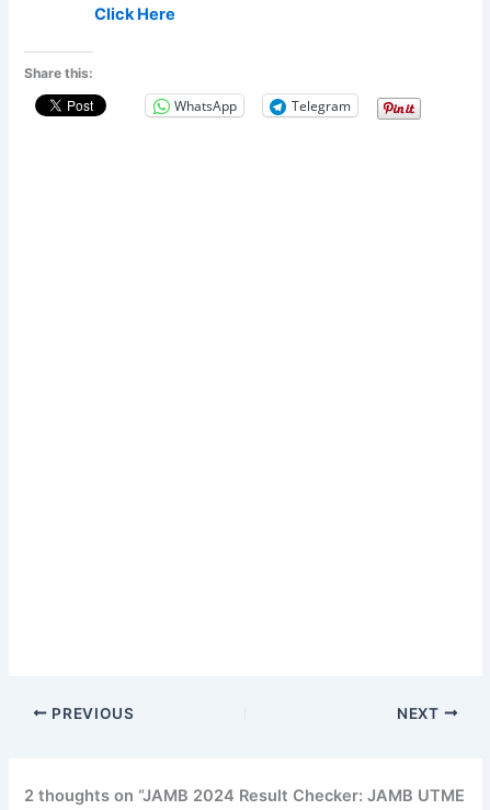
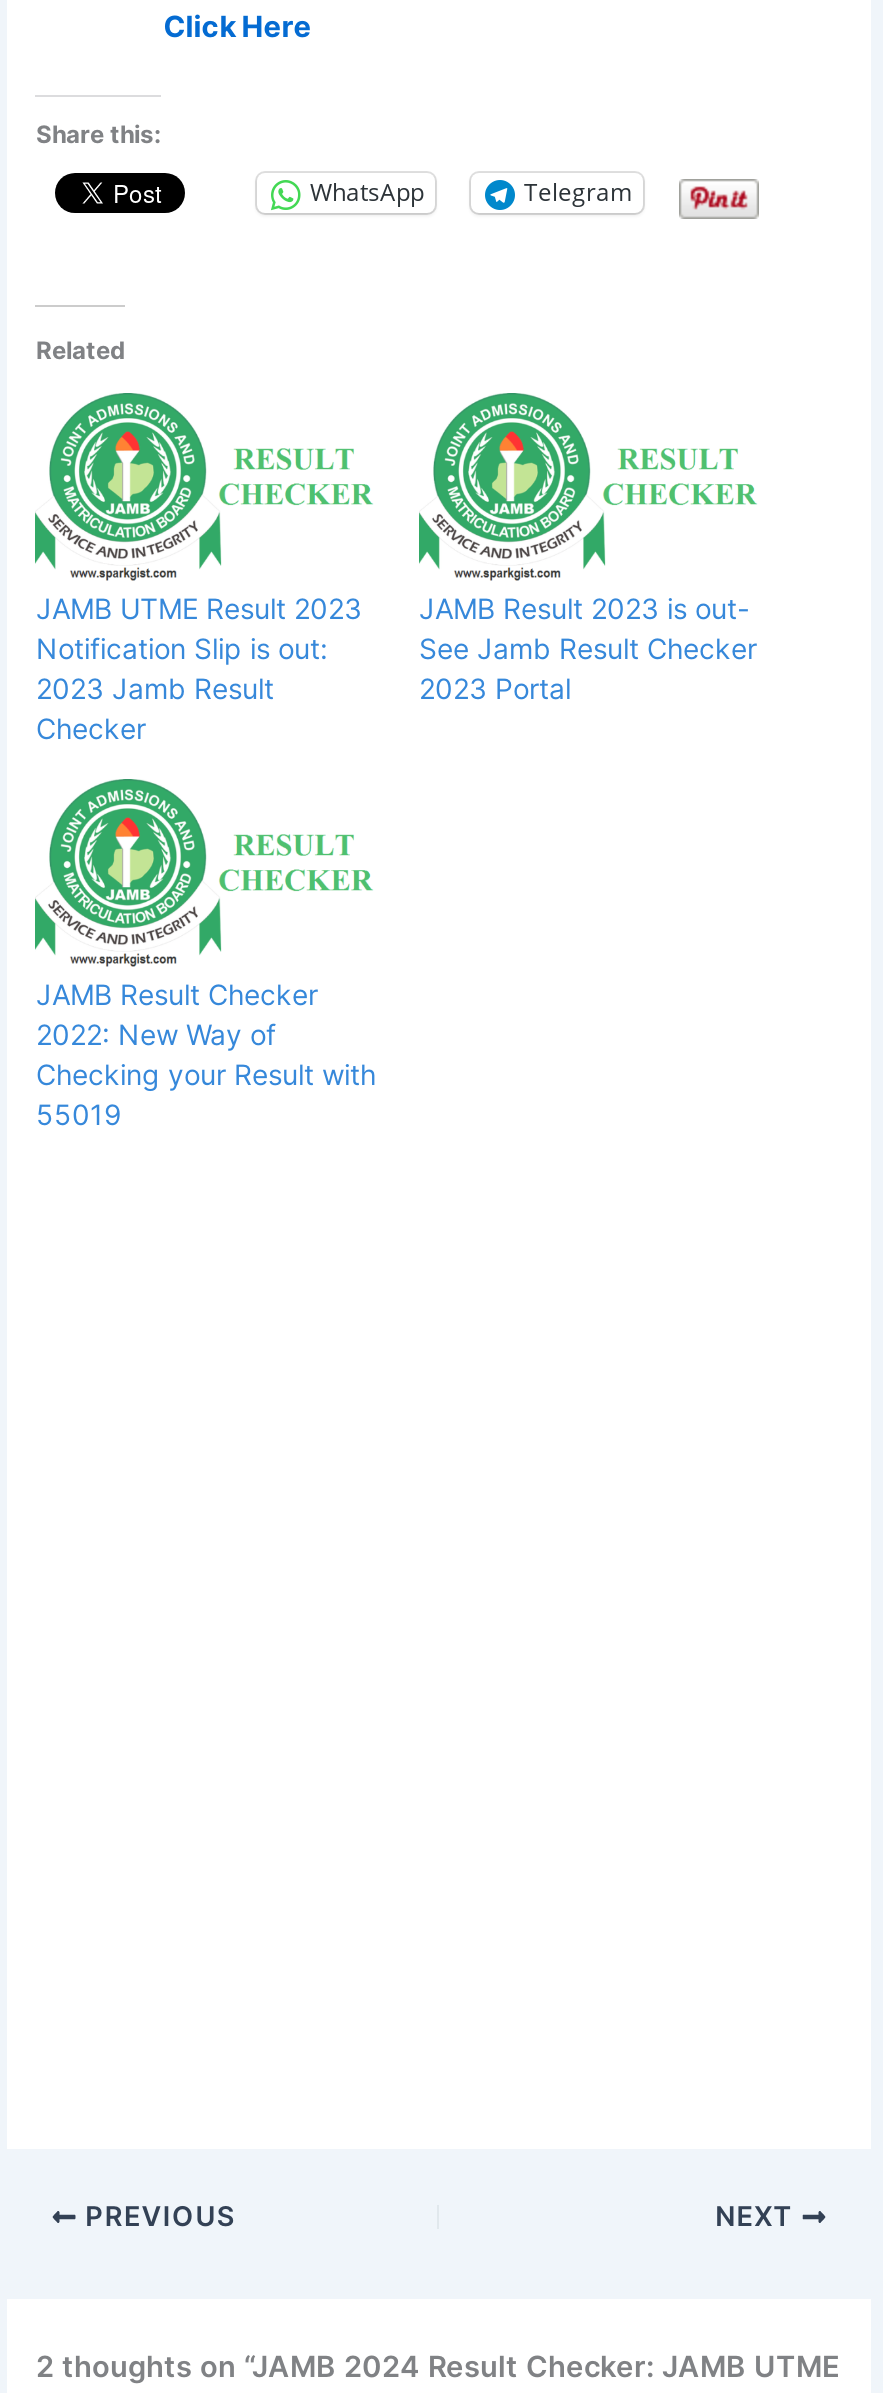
+ [image]
+ JAMB UTME Result 2023
+ Notification Slip is out:
+ 2023 Jamb Result
+ Checker

+ [image]
+ JAMB Result Checker
+ 2022: New Way of
+ Checking your Result with
+ 55019

+ Related

+ [image]
+ JAMB Result 2023 is out-
+ See Jamb Result Checker
+ 2023 Portal
